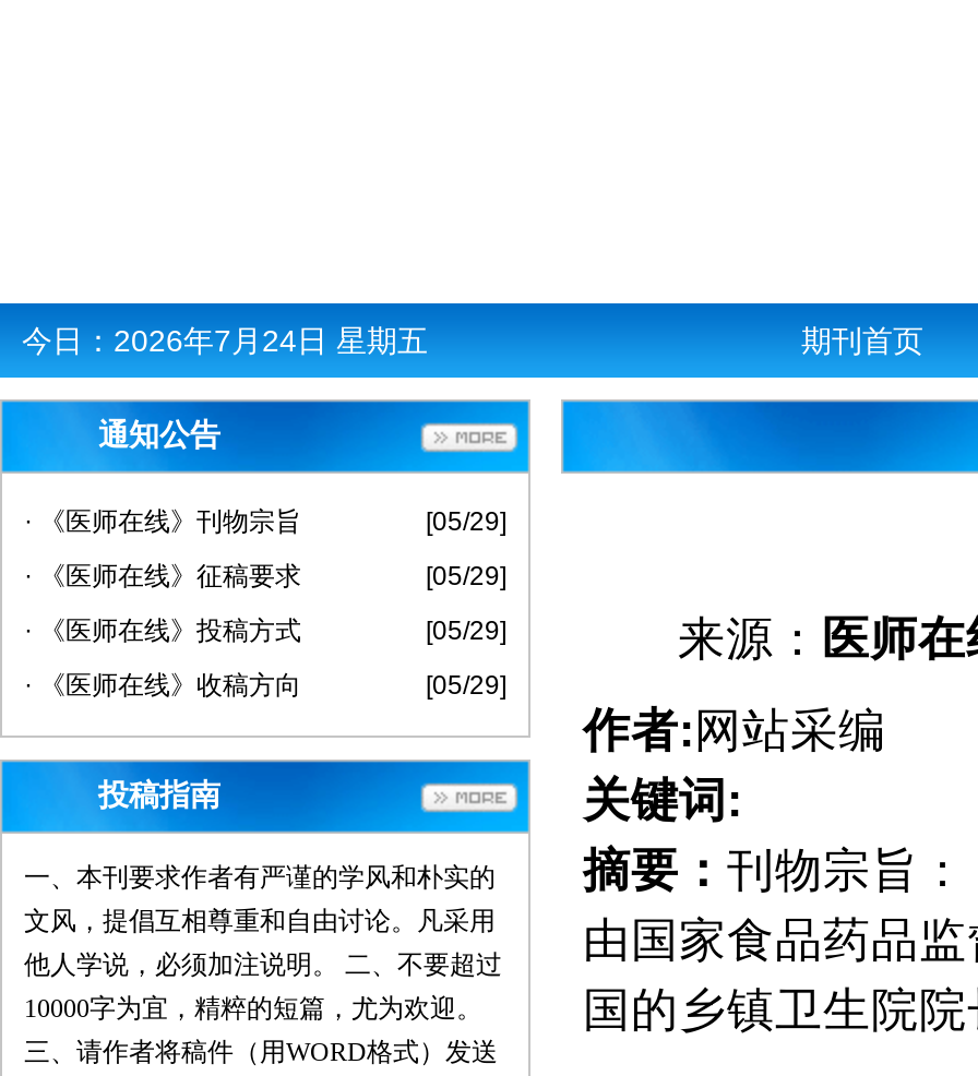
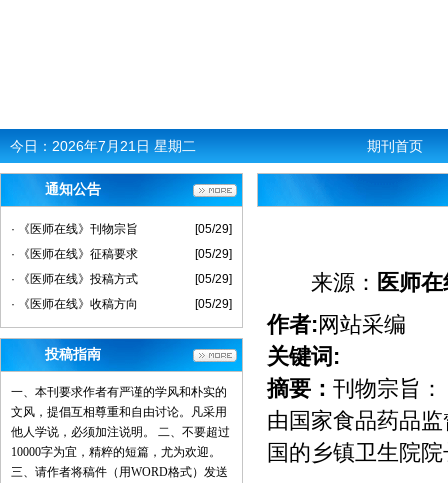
- 今日：2026年7月24日 星期五
+ 今日：2026年7月21日 星期二
